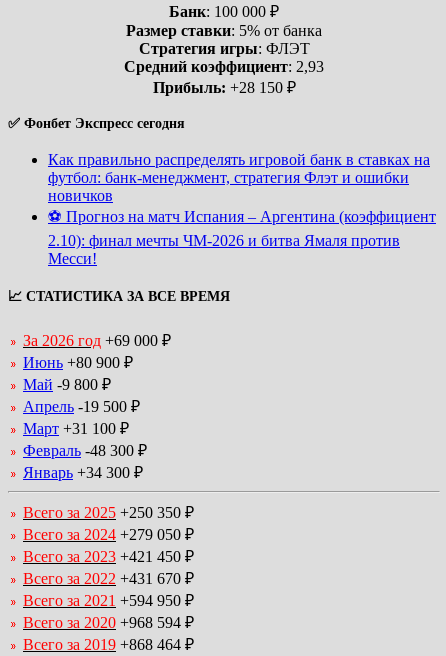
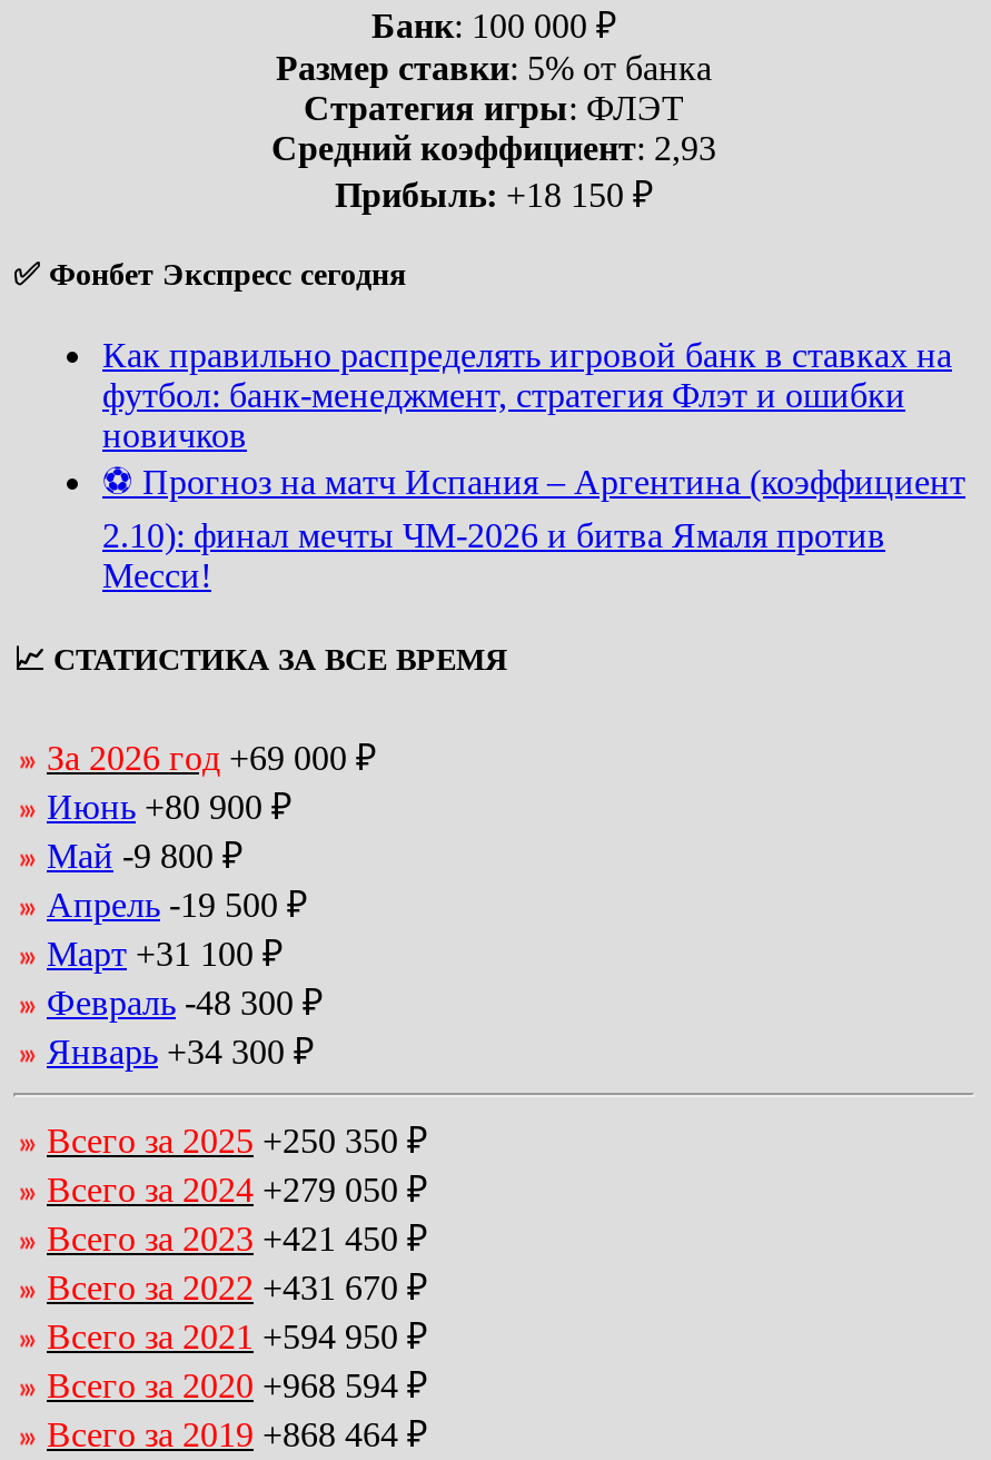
- Прибыль: +28 150 ₽
+ Прибыль: +18 150 ₽
